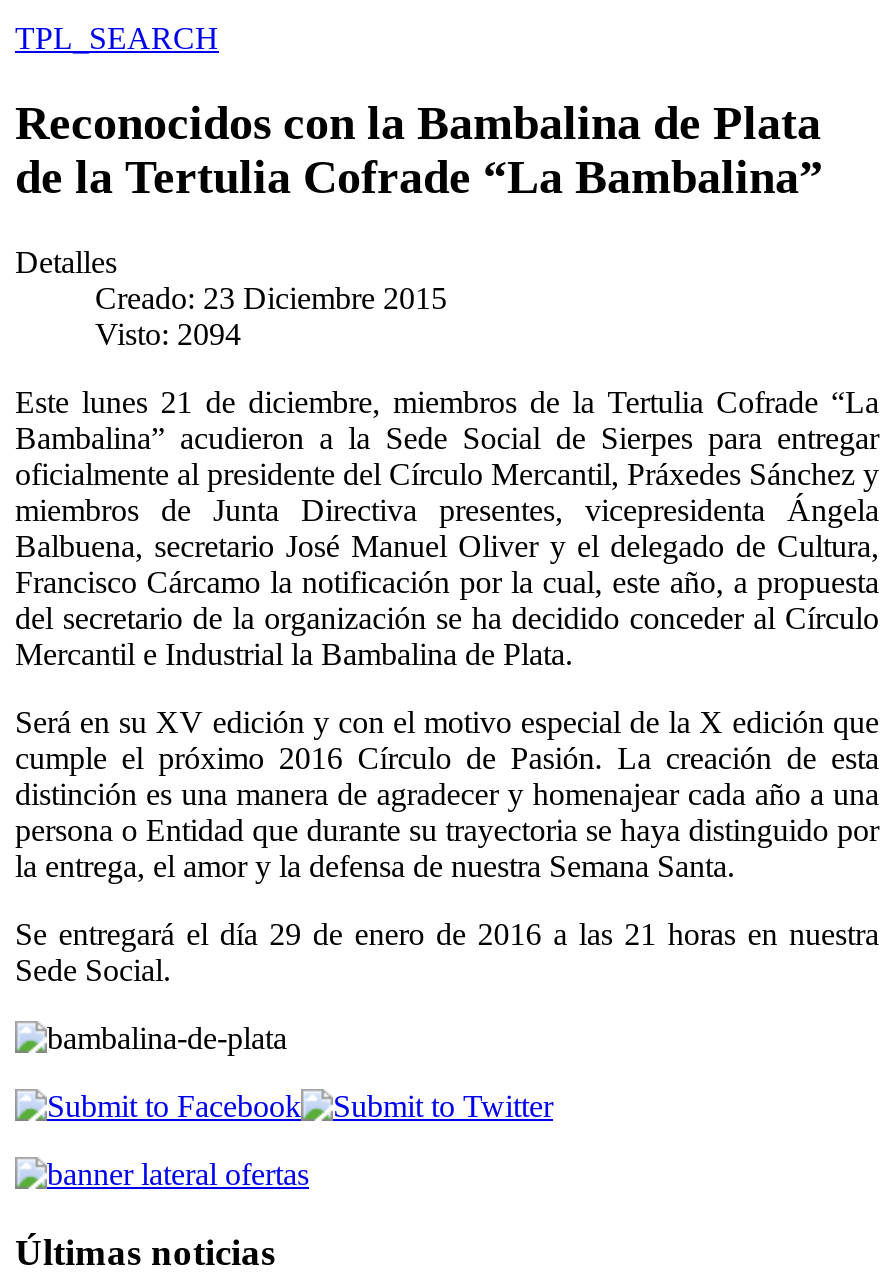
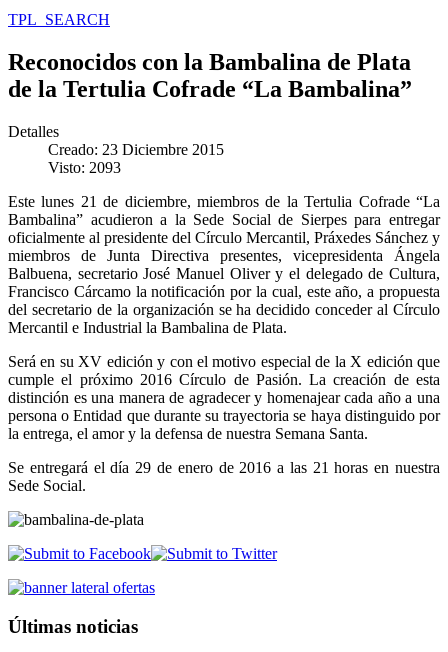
- Visto: 2094
+ Visto: 2093
